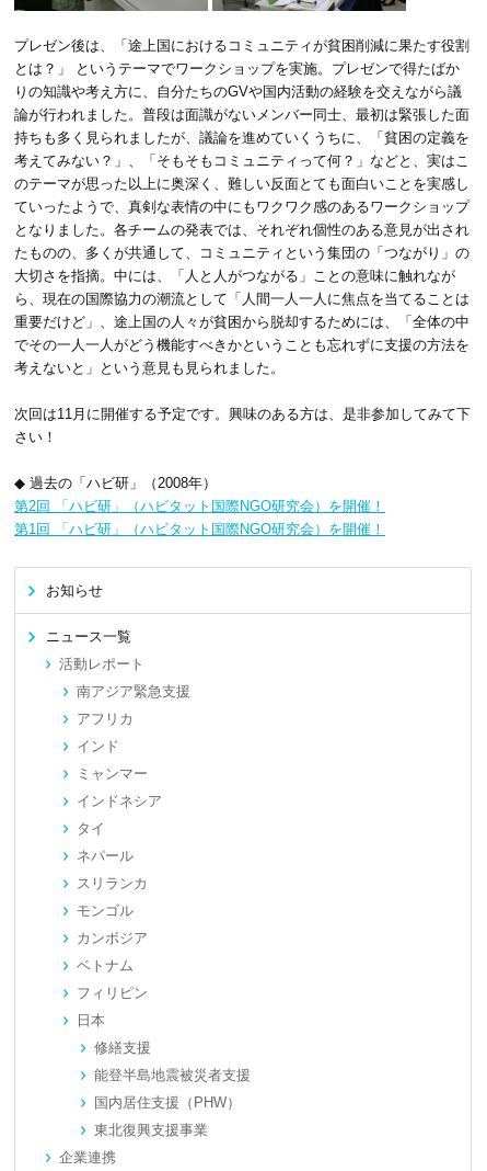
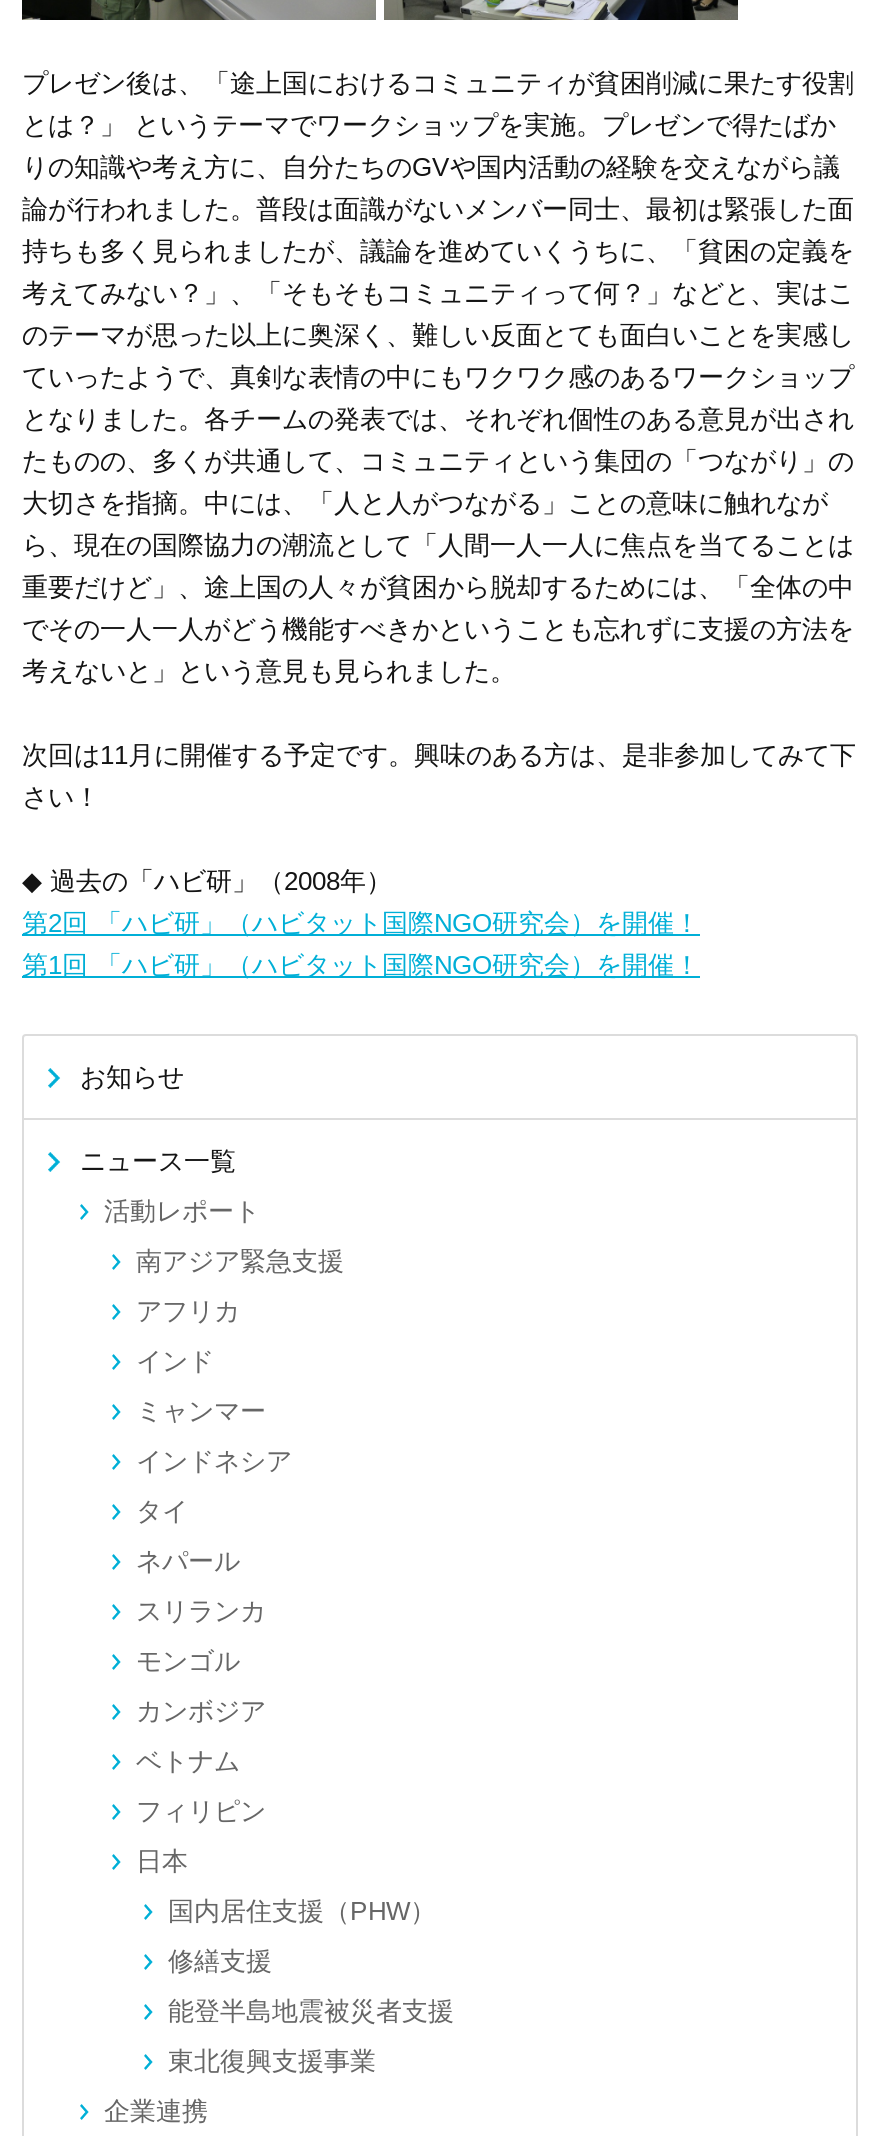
moved down: 修繕支援 | 能登半島地震被災者支援

moved up: 国内居住支援（PHW）
